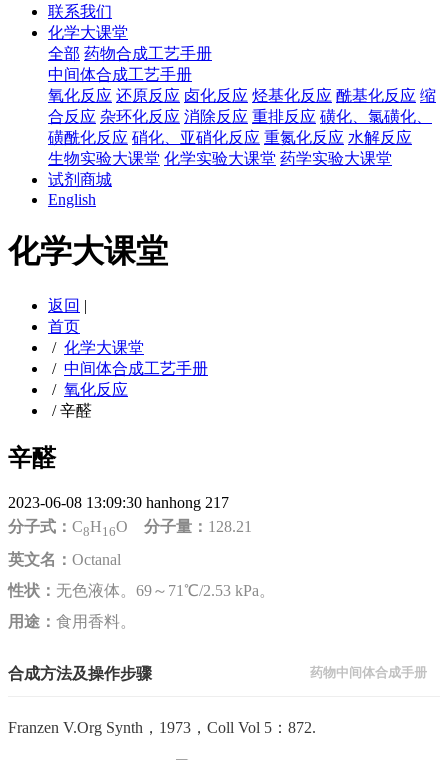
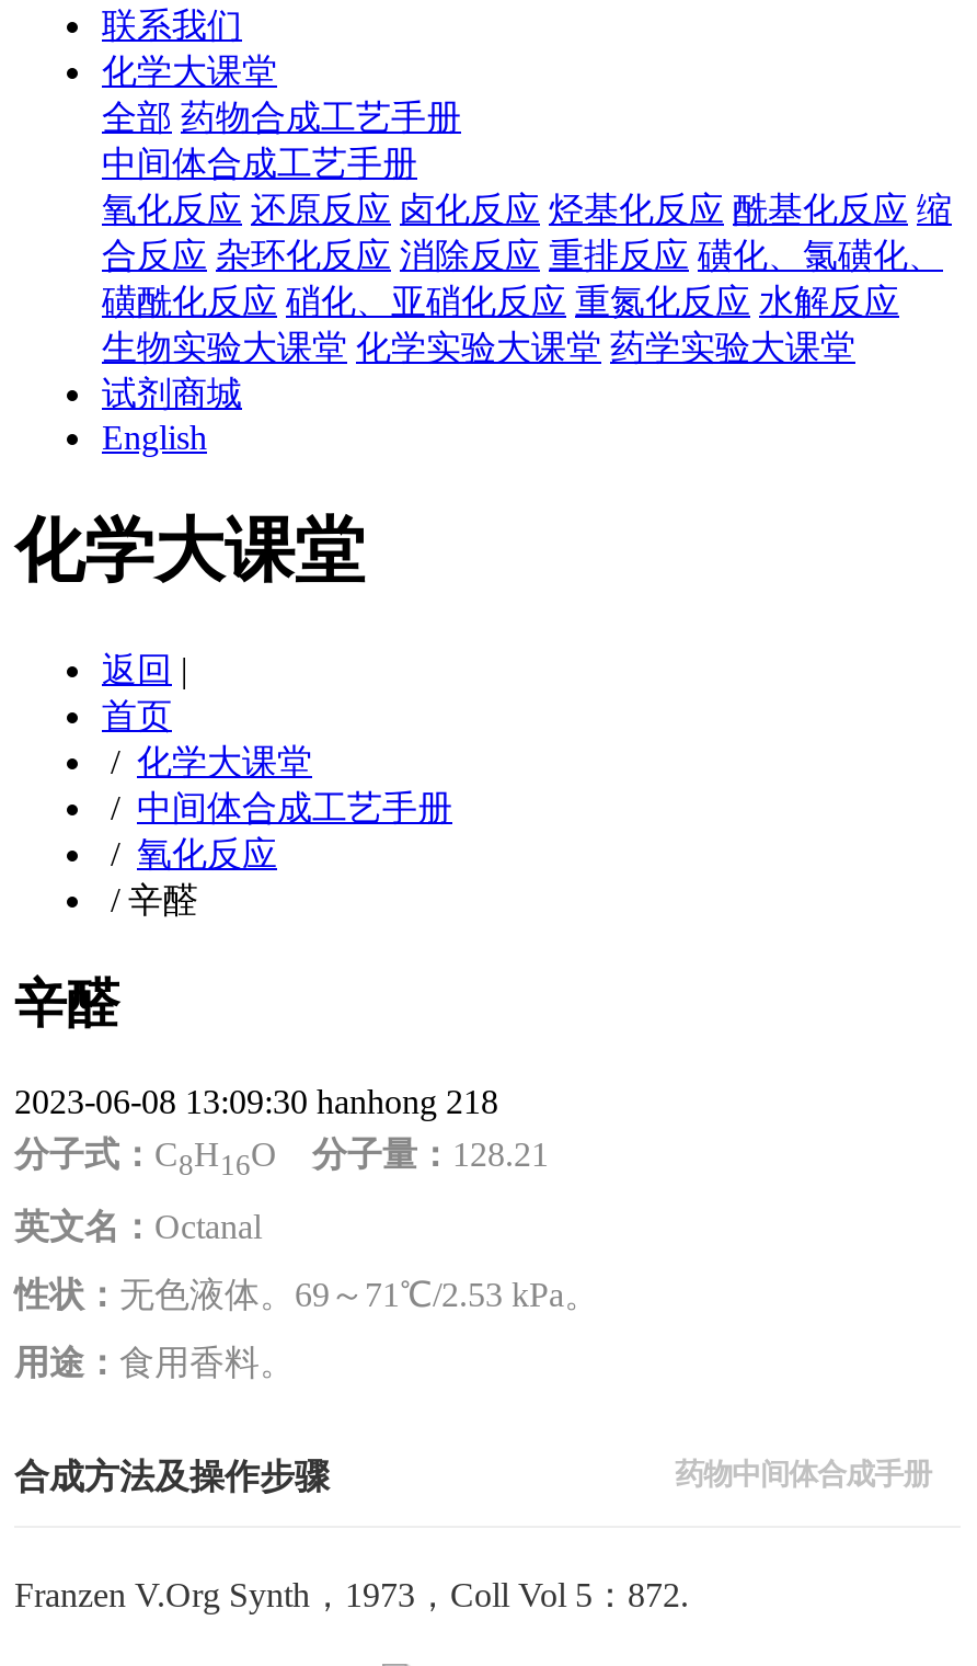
- 2023-06-08 13:09:30 hanhong 217
+ 2023-06-08 13:09:30 hanhong 218
